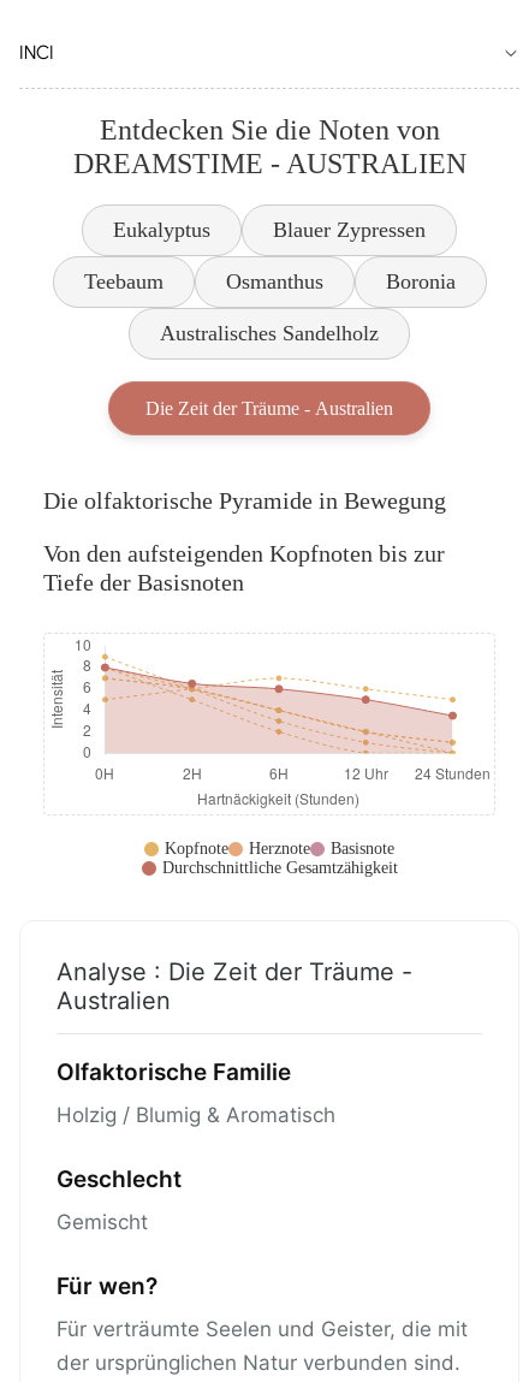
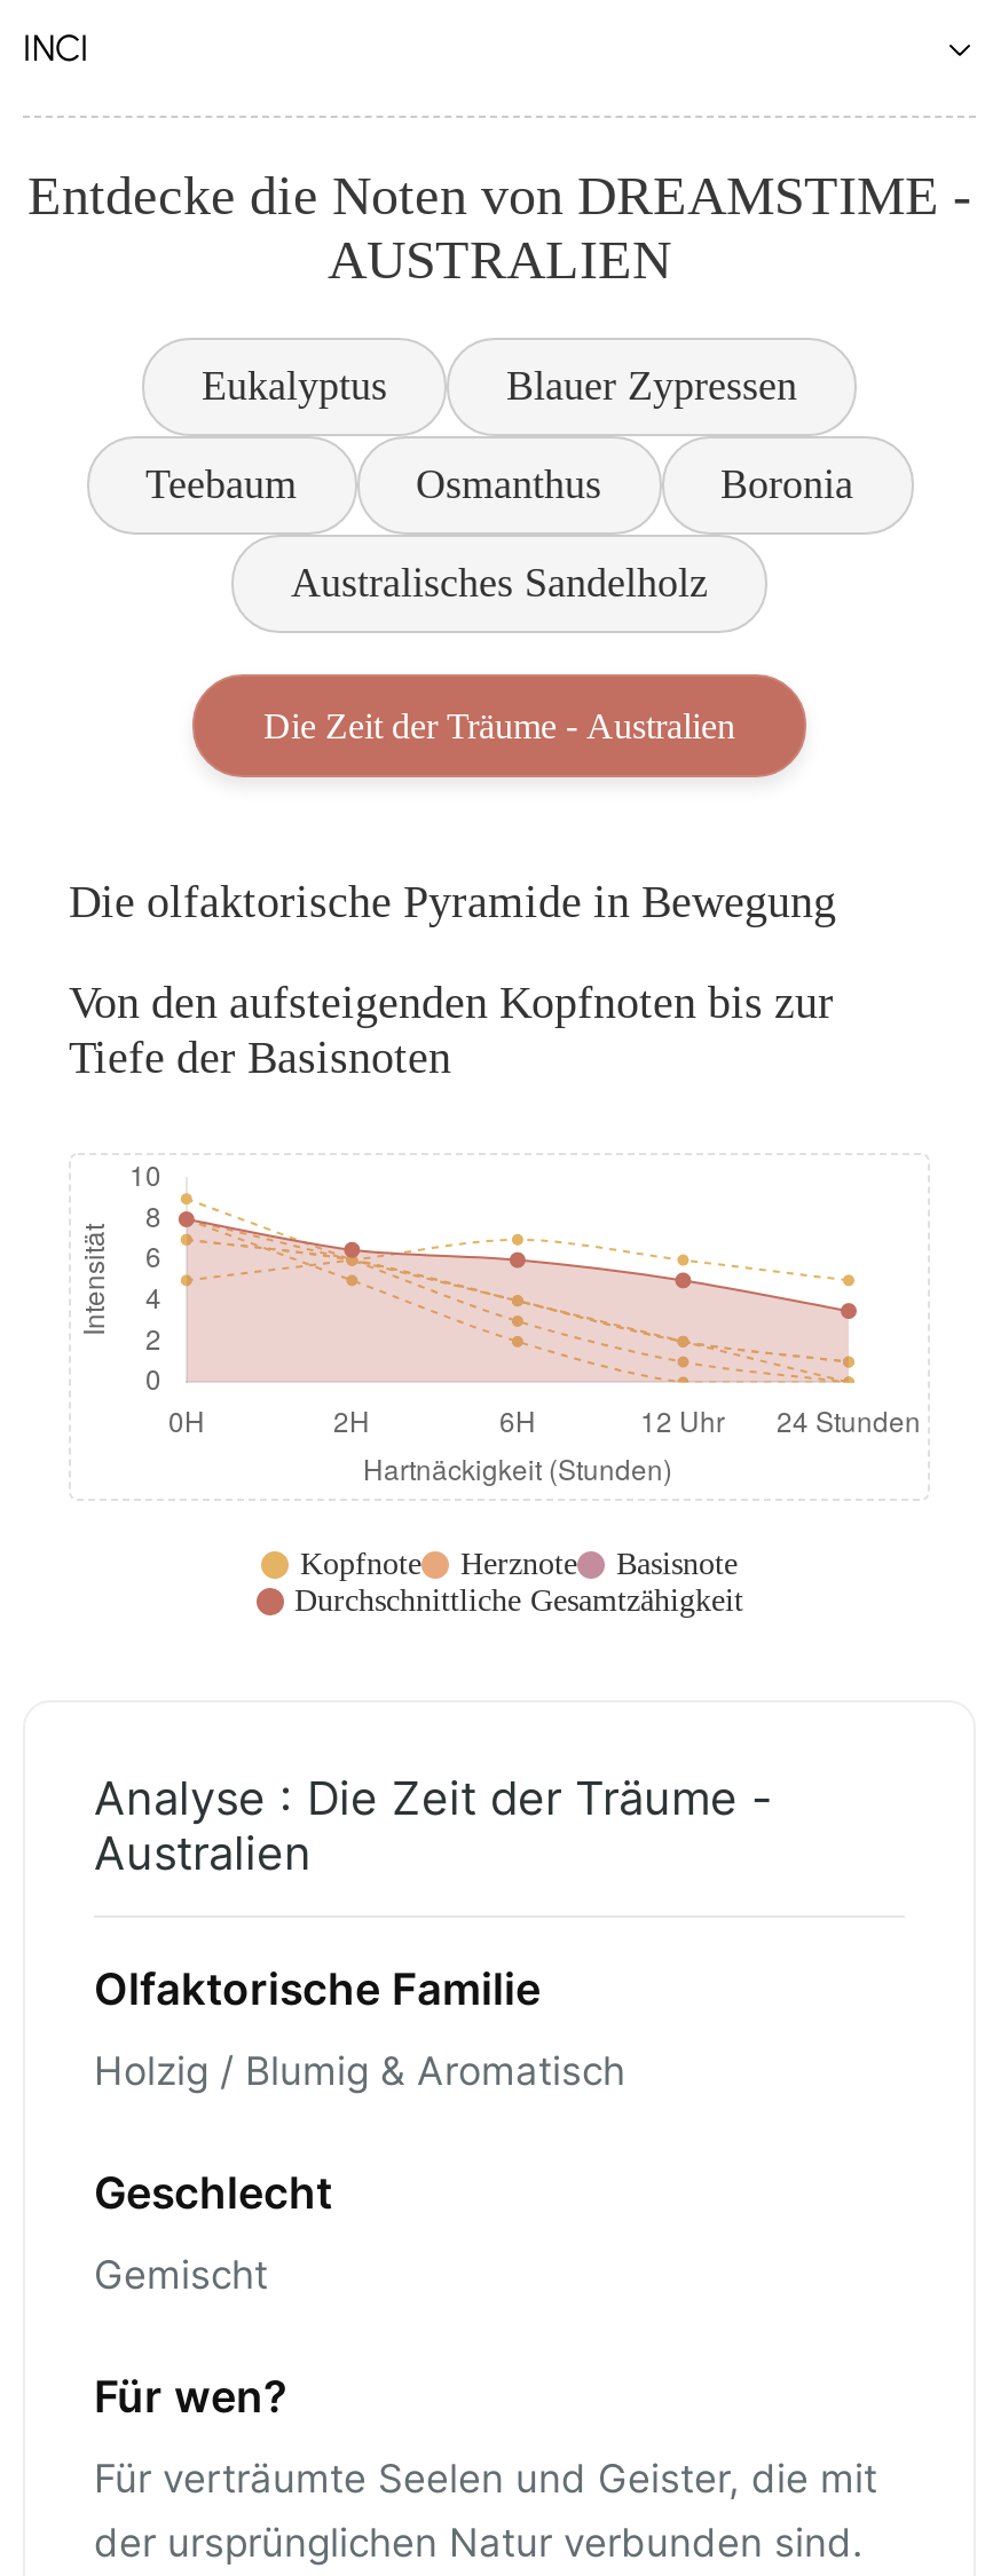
- Entdecken Sie die Noten von
- DREAMSTIME - AUSTRALIEN
+ Entdecke die Noten von DREAMSTIME -
+ AUSTRALIEN
